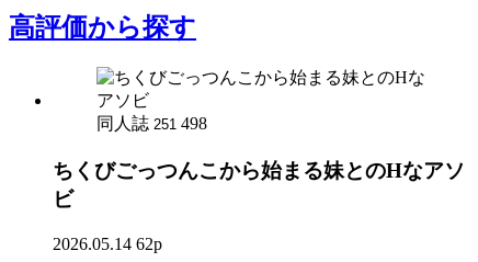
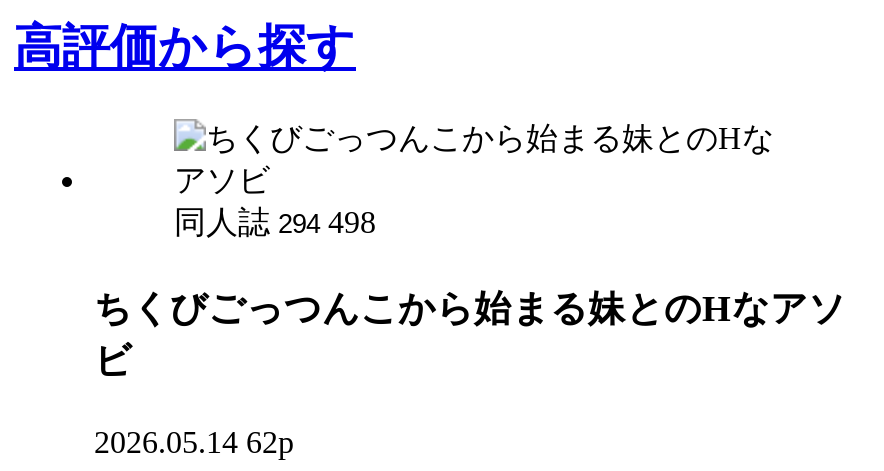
- 同人誌 251 498
+ 同人誌 294 498
